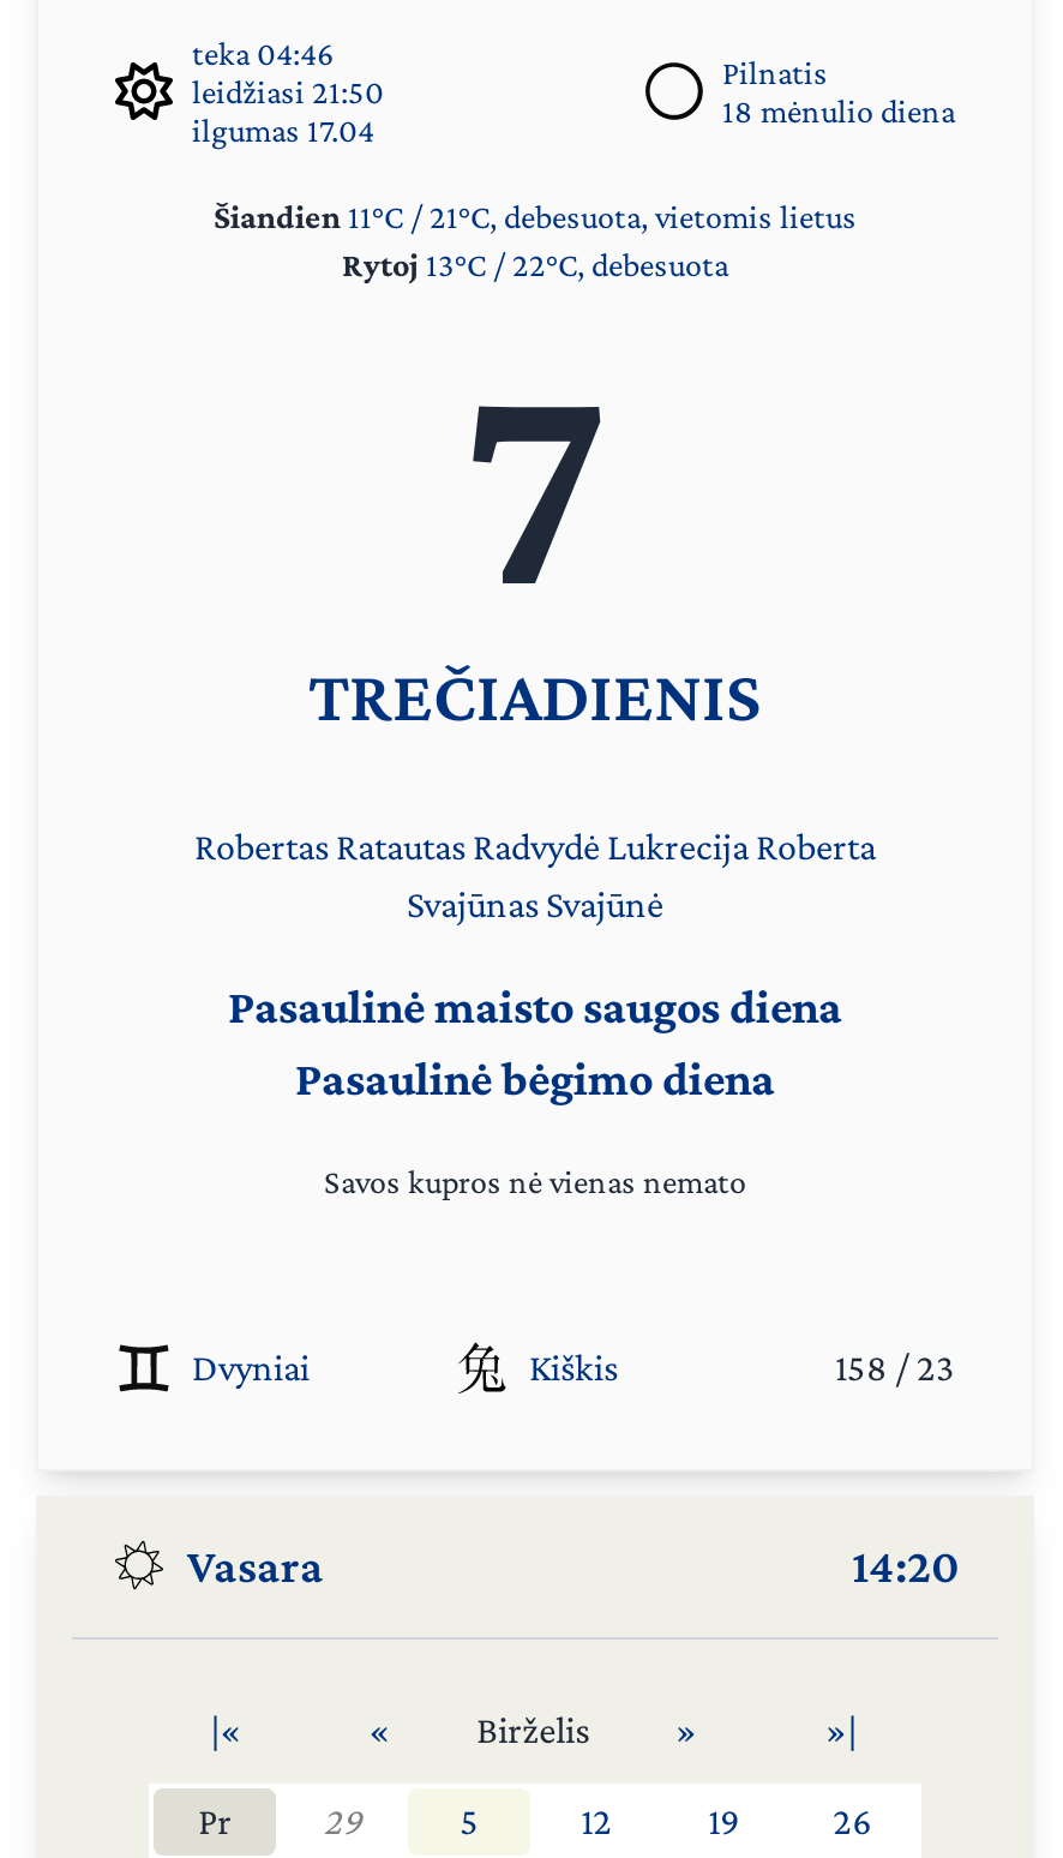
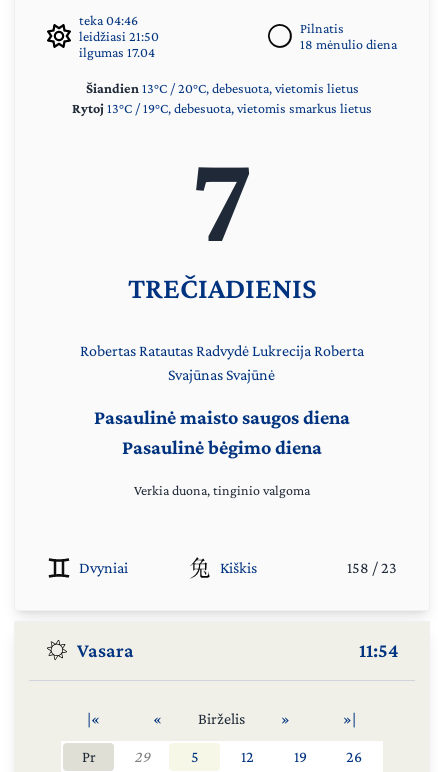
- Šiandien 11°C / 21°C, debesuota, vietomis lietus
- Rytoj 13°C / 22°C, debesuota
+ Šiandien 13°C / 20°C, debesuota, vietomis lietus
+ Rytoj 13°C / 19°C, debesuota, vietomis smarkus lietus

- Savos kupros nė vienas nemato
+ Verkia duona, tinginio valgoma

- 14:20
+ 11:54
